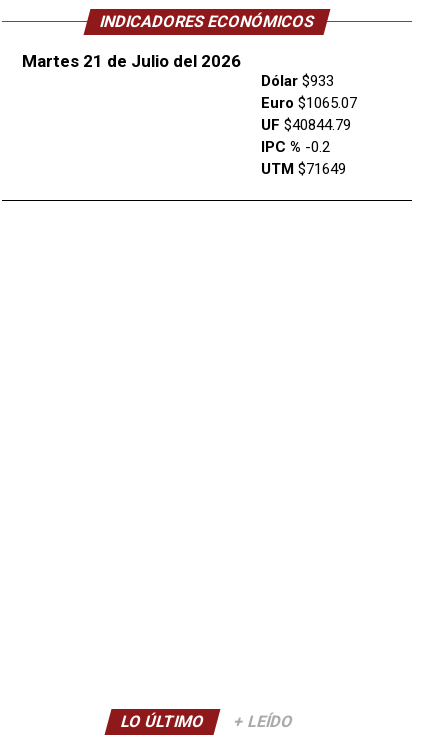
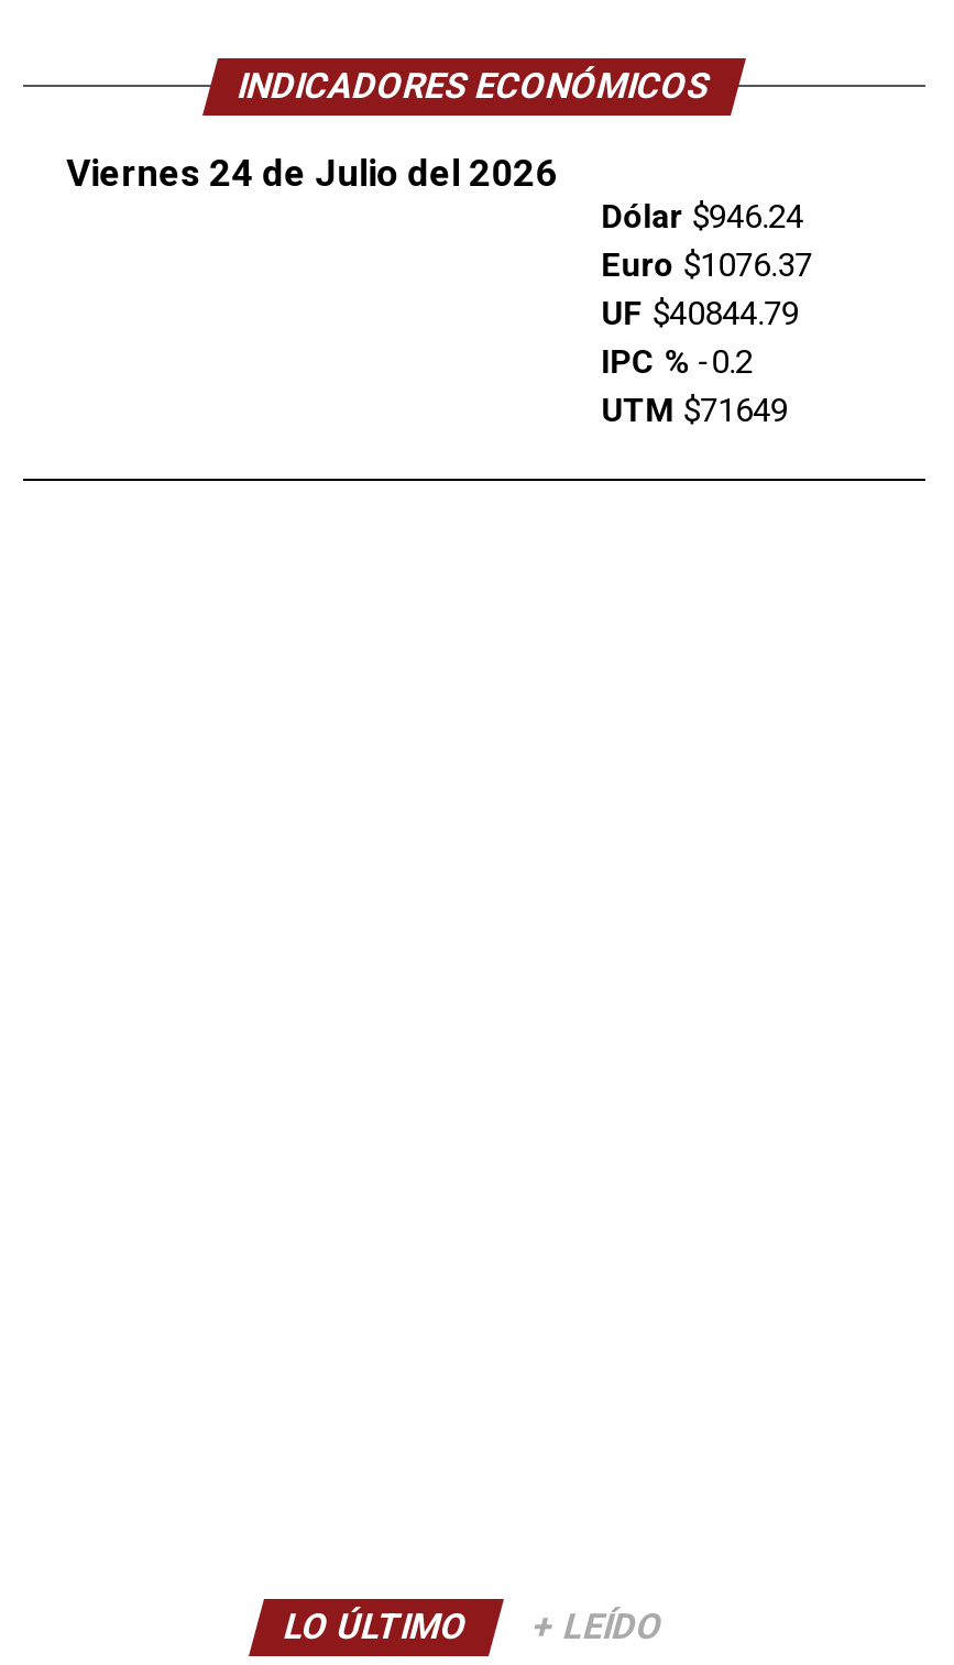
- Martes 21 de Julio del 2026
+ Viernes 24 de Julio del 2026

- Dólar $933
+ Dólar $946.24

- Euro $1065.07
+ Euro $1076.37
